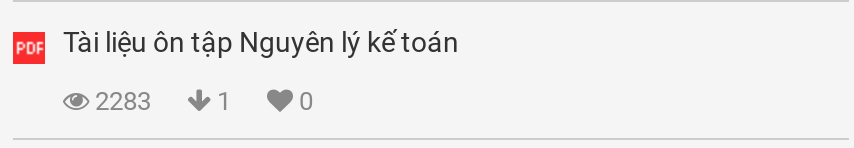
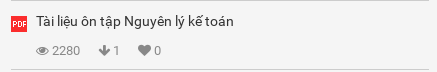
- 2283 1
+ 2280 1
